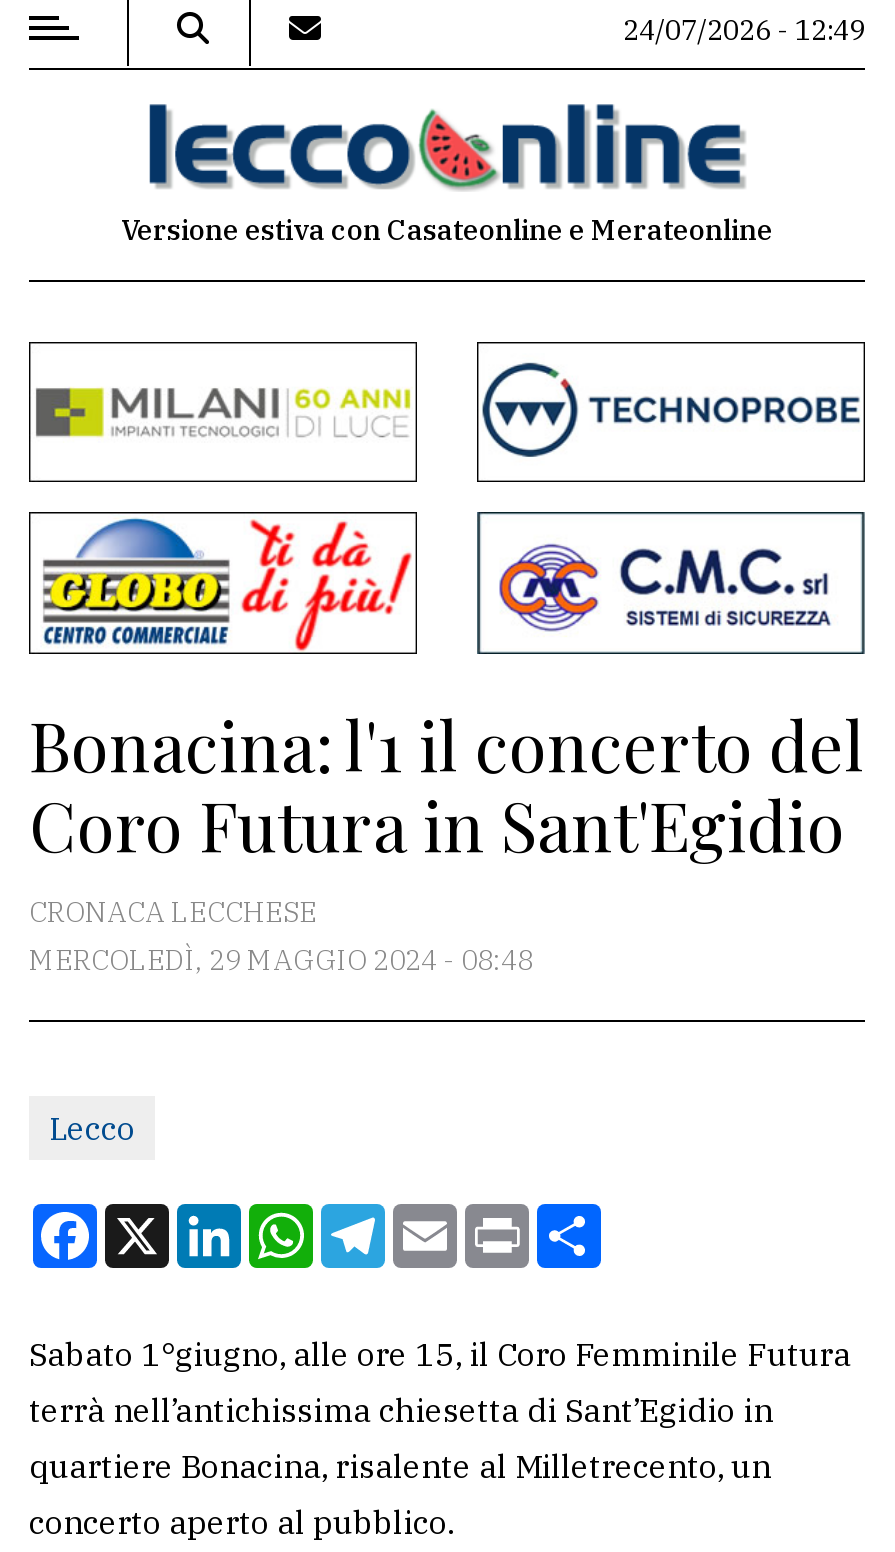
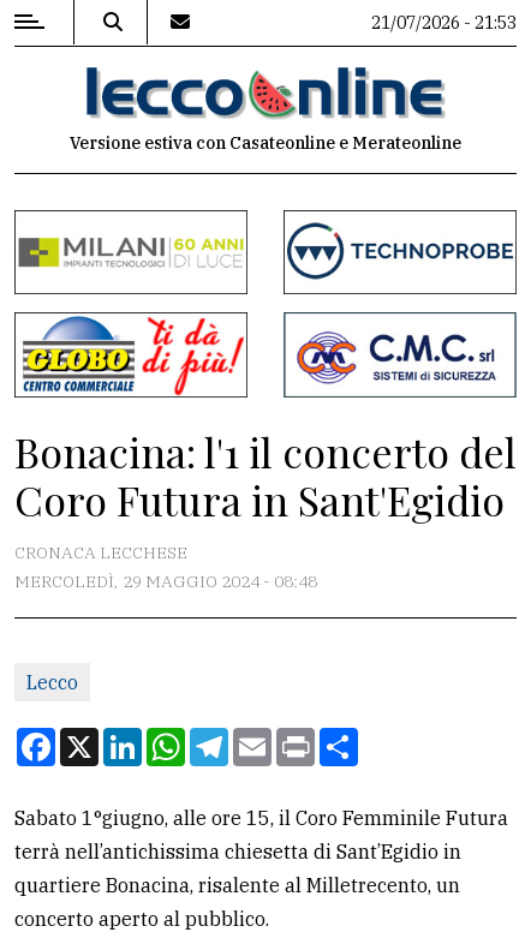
- 24/07/2026 - 12:49
+ 21/07/2026 - 21:53
